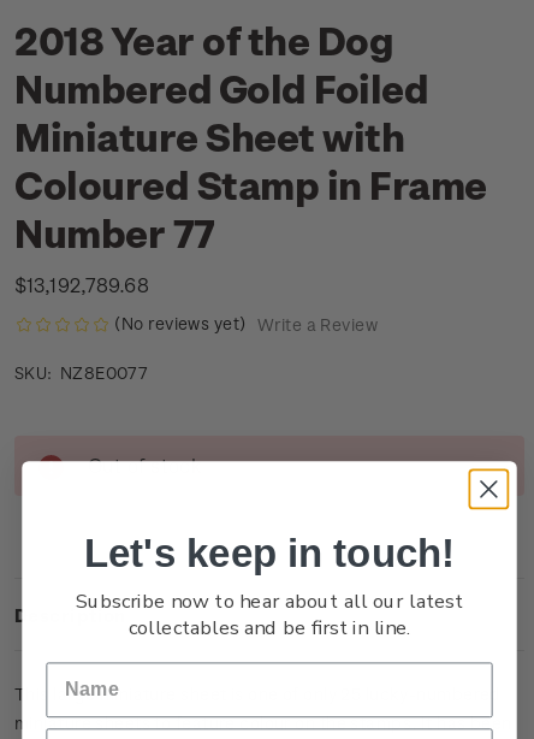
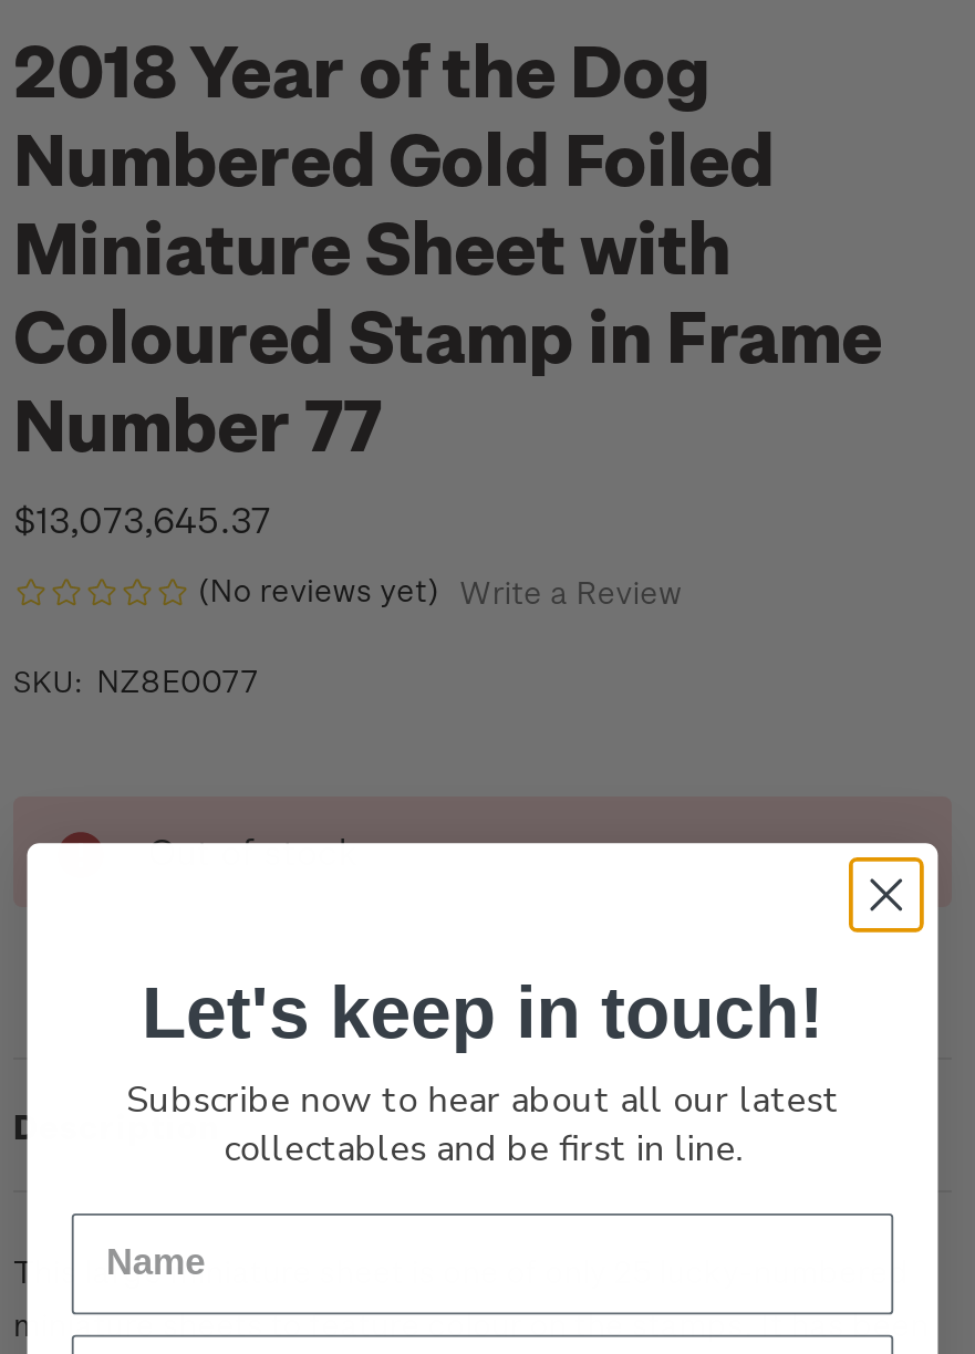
- $13,192,789.68
+ $13,073,645.37
